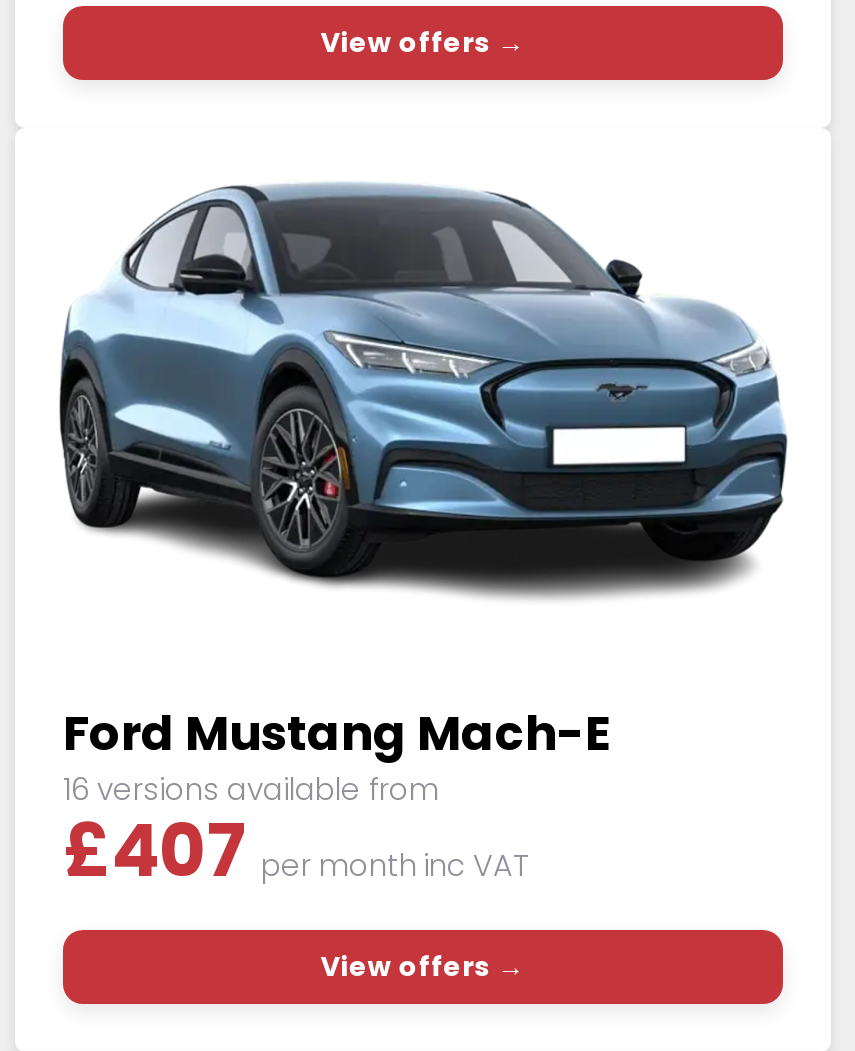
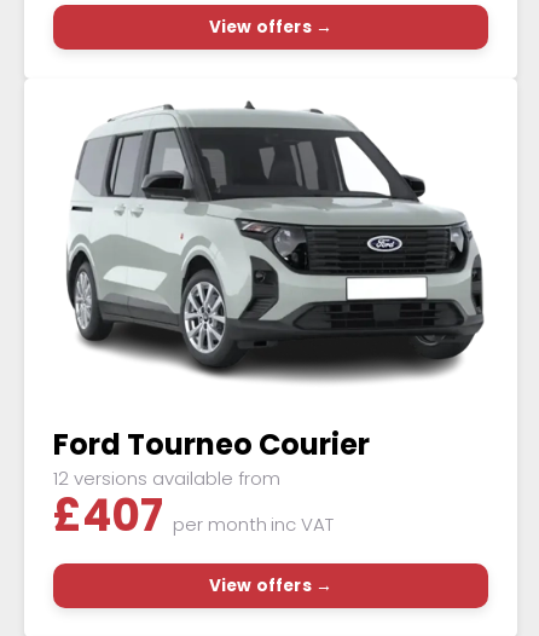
- [image]
- Ford Mustang Mach-E
+ [image]
+ Ford Tourneo Courier

- 16 versions available from
+ 12 versions available from
